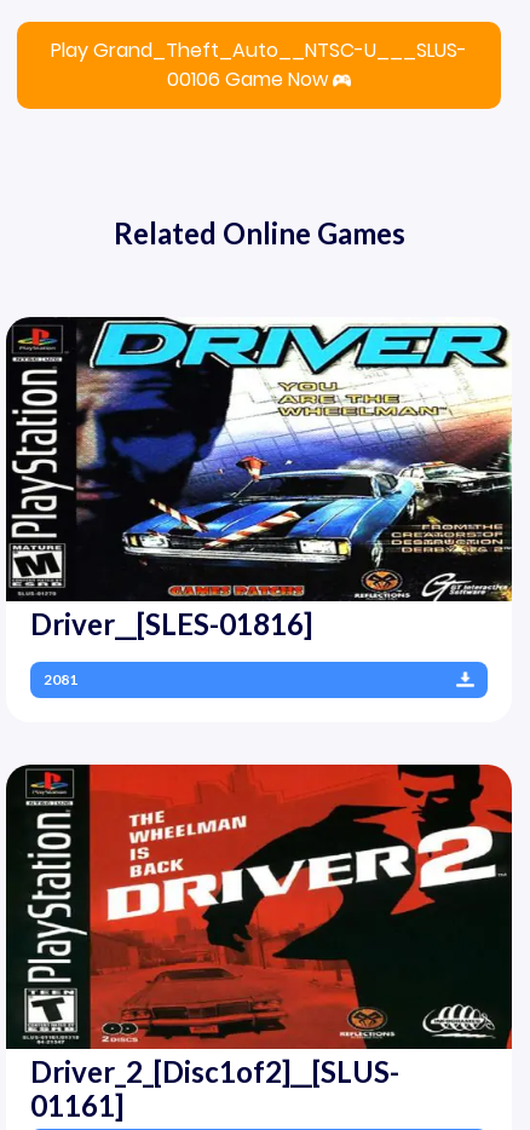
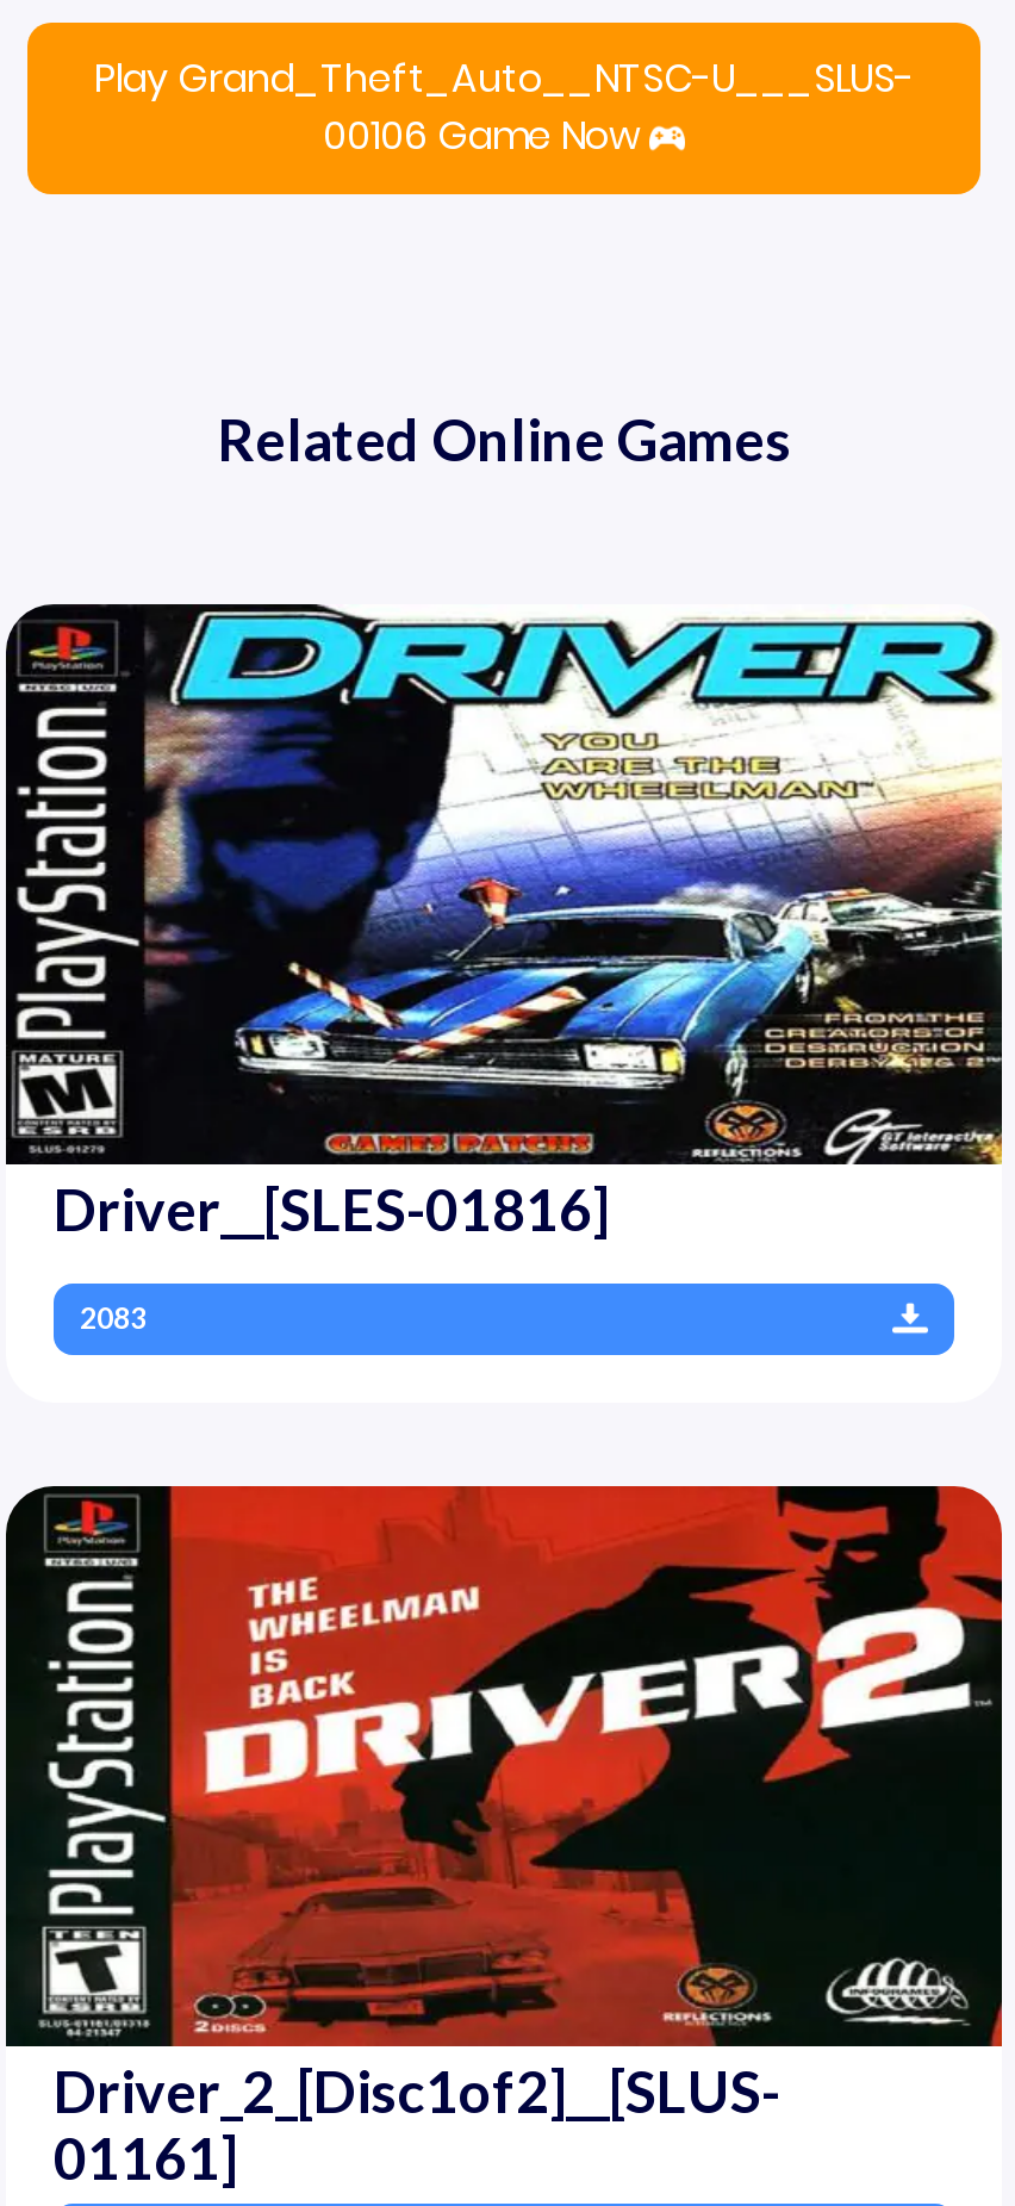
- 2081
+ 2083
